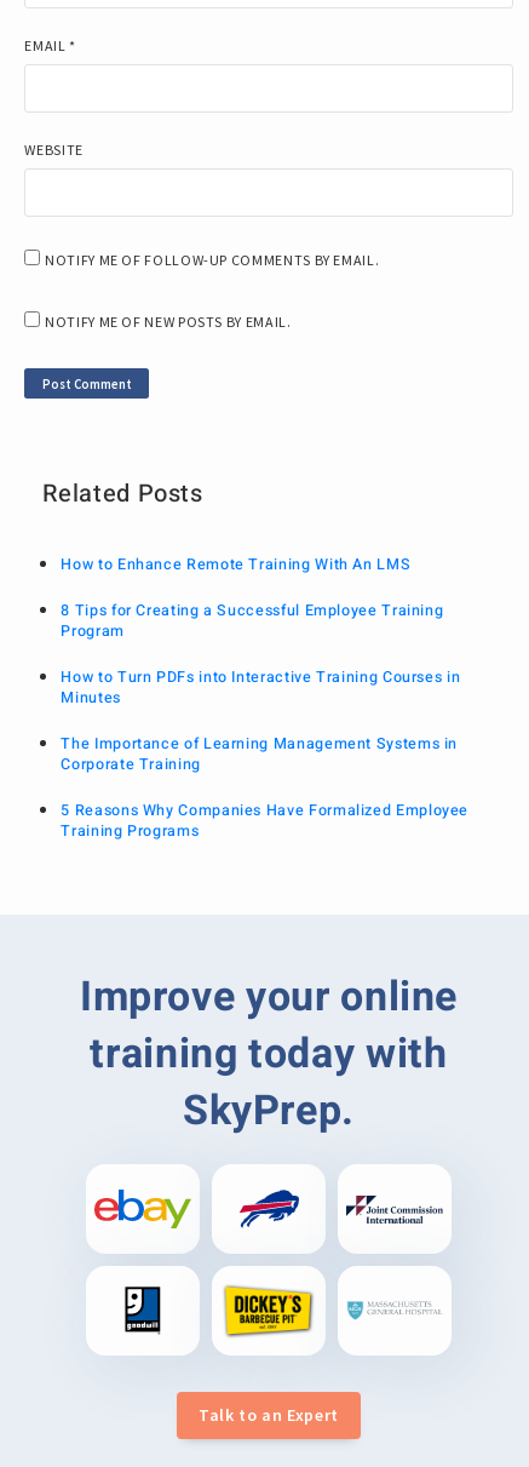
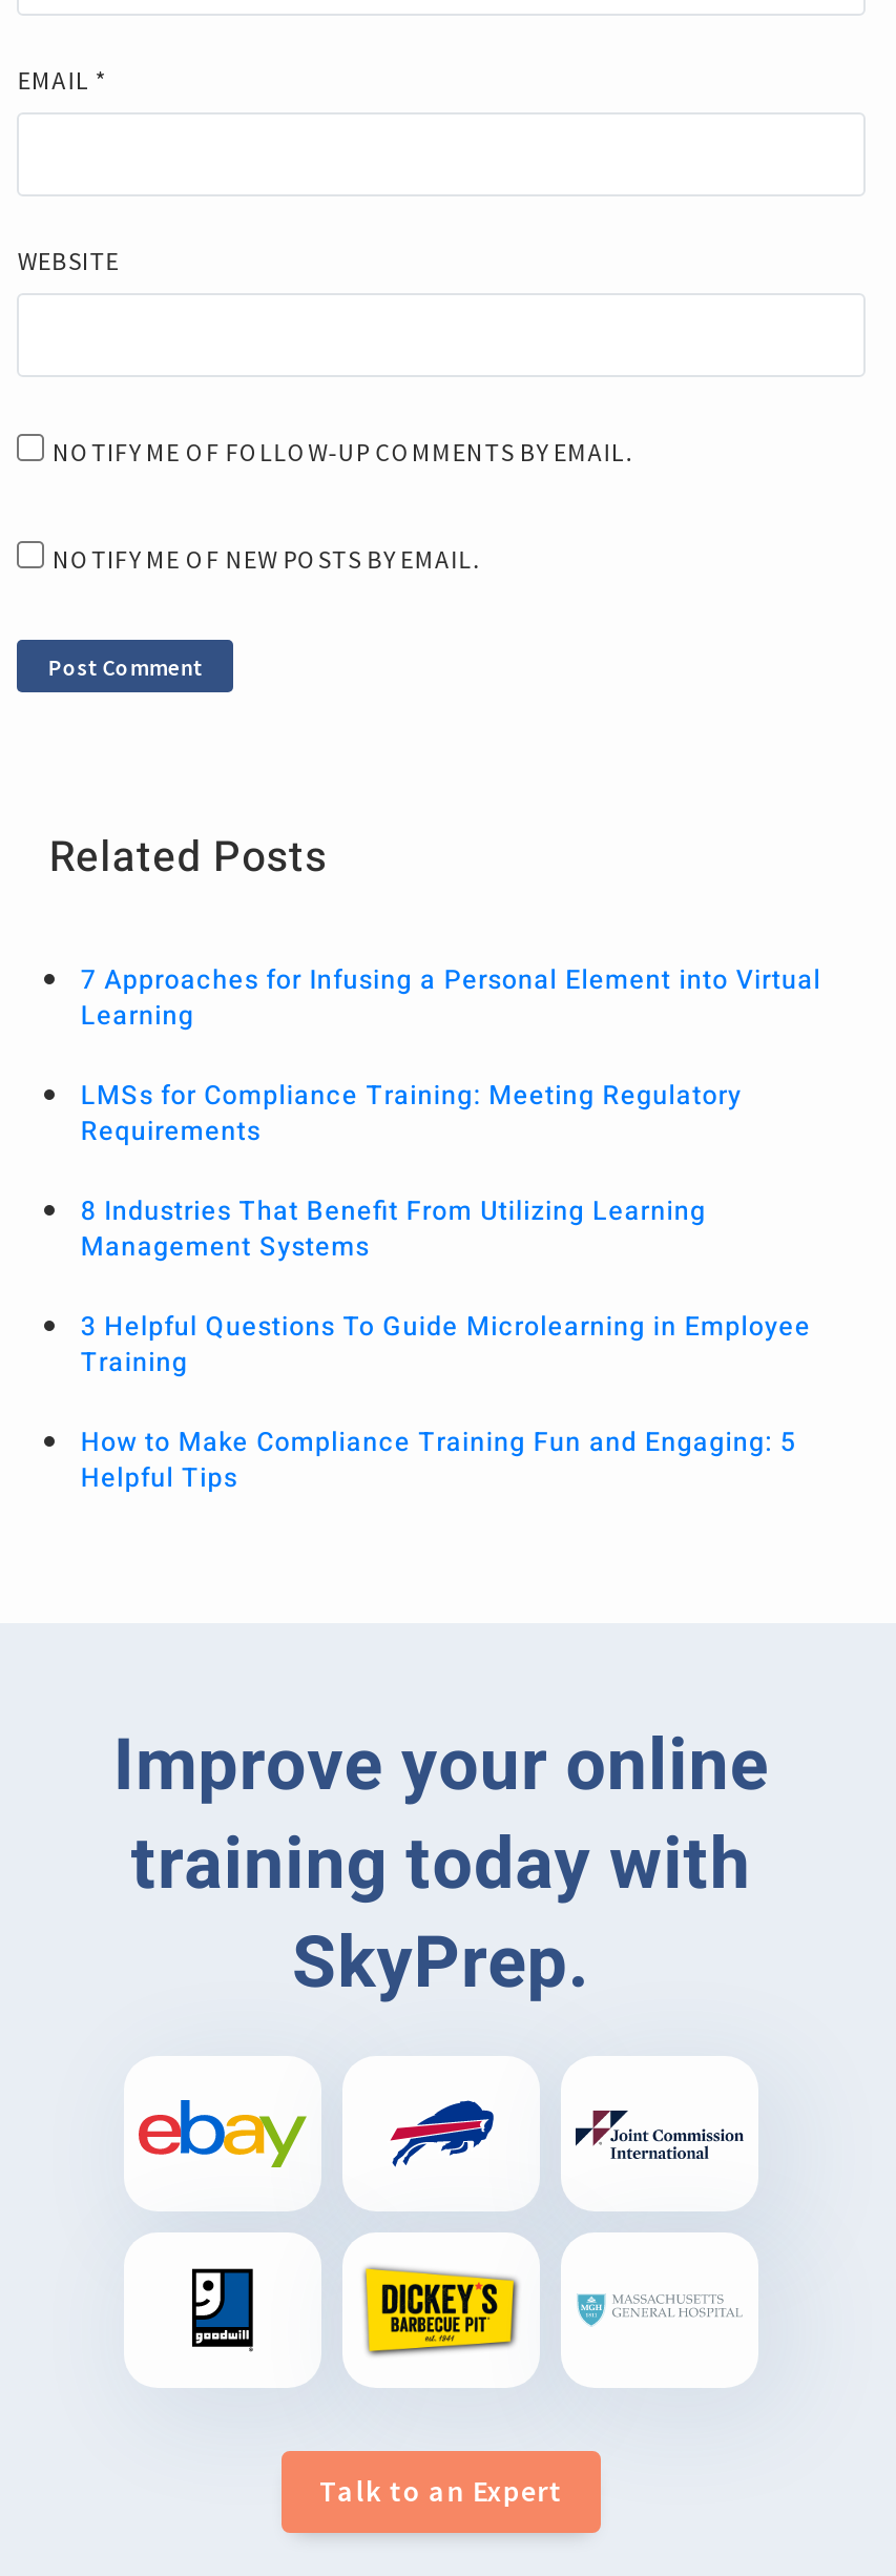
- How to Enhance Remote Training With An LMS
+ 7 Approaches for Infusing a Personal Element into Virtual
+ Learning

- 8 Tips for Creating a Successful Employee Training
- Program
+ LMSs for Compliance Training: Meeting Regulatory
+ Requirements

- How to Turn PDFs into Interactive Training Courses in
- Minutes
+ 8 Industries That Benefit From Utilizing Learning
+ Management Systems

- The Importance of Learning Management Systems in
- Corporate Training
+ 3 Helpful Questions To Guide Microlearning in Employee
+ Training

- 5 Reasons Why Companies Have Formalized Employee
- Training Programs
+ How to Make Compliance Training Fun and Engaging: 5
+ Helpful Tips
